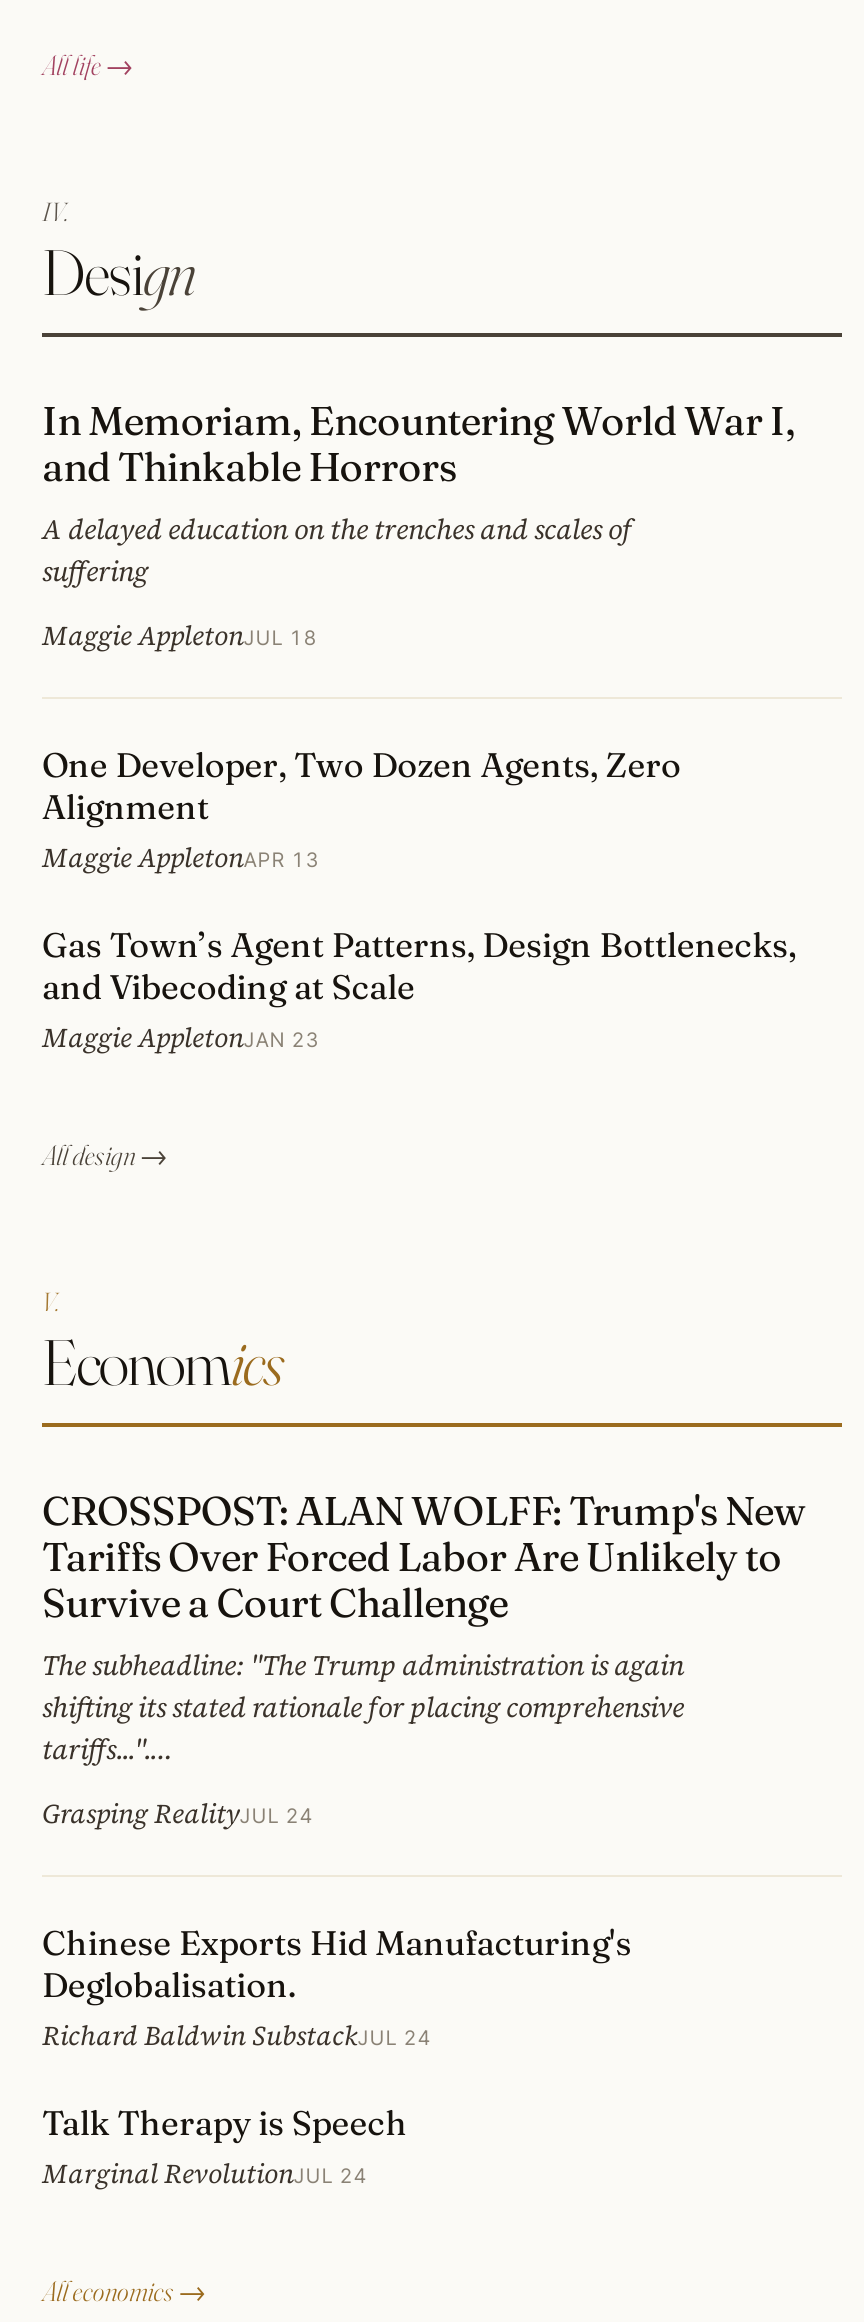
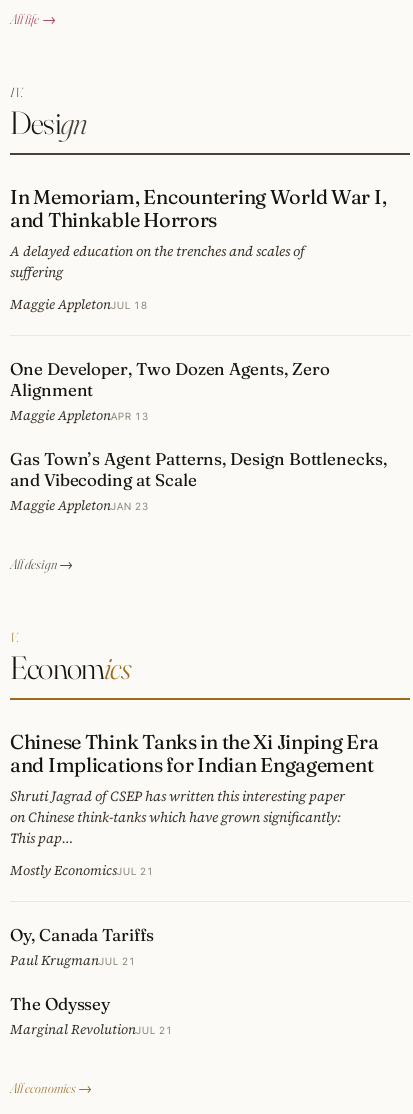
- CROSSPOST: ALAN WOLFF: Trump's New
- Tariffs Over Forced Labor Are Unlikely to
- Survive a Court Challenge
- The subheadline: "The Trump administration is again
- shifting its stated rationale for placing comprehensive
- tariffs...".…
+ Chinese Think Tanks in the Xi Jinping Era
+ and Implications for Indian Engagement
+ Shruti Jagrad of CSEP has written this interesting paper
+ on Chinese think-tanks which have grown significantly:
+ This pap…

- Grasping RealityJUL 24
+ Mostly EconomicsJUL 21

- Chinese Exports Hid Manufacturing's
- Deglobalisation.
- Richard Baldwin SubstackJUL 24
+ Oy, Canada Tariffs
+ Paul KrugmanJUL 21

- Talk Therapy is Speech
- Marginal RevolutionJUL 24
+ The Odyssey
+ Marginal RevolutionJUL 21
